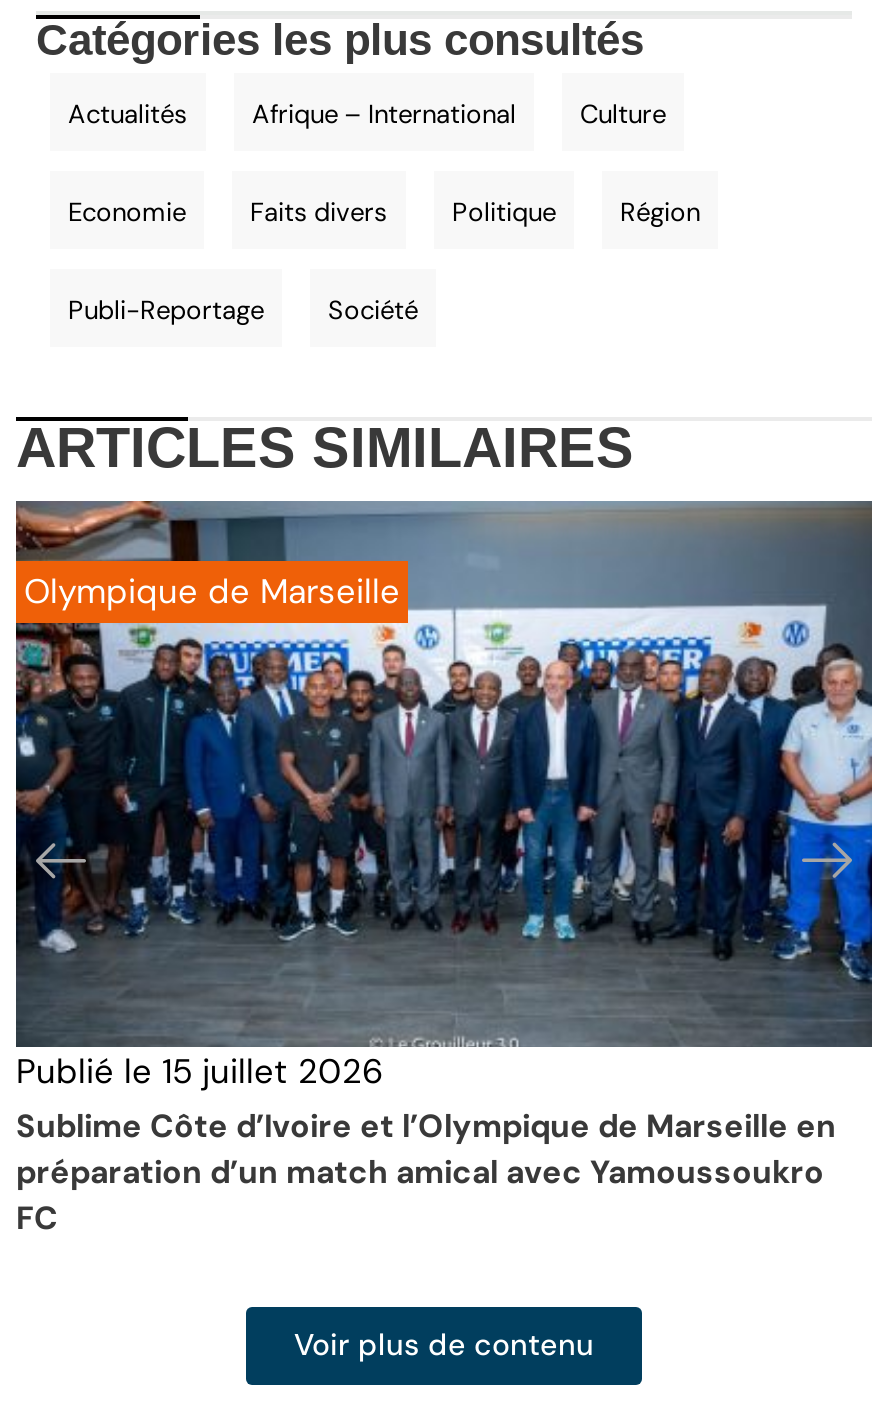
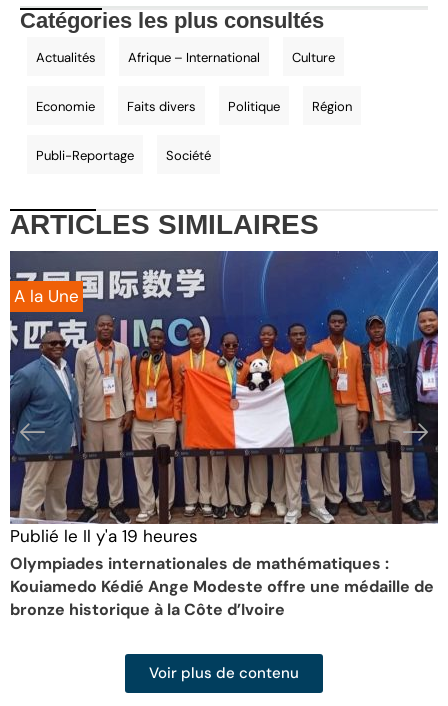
- [image]
- Olympique de Marseille
+ [image]
+ A la Une

- Publié le 15 juillet 2026
- Sublime Côte d’Ivoire et l’Olympique de Marseille en
- préparation d’un match amical avec Yamoussoukro
- FC
+ Publié le Il y'a 19 heures
+ Olympiades internationales de mathématiques :
+ Kouiamedo Kédié Ange Modeste offre une médaille de
+ bronze historique à la Côte d’Ivoire
